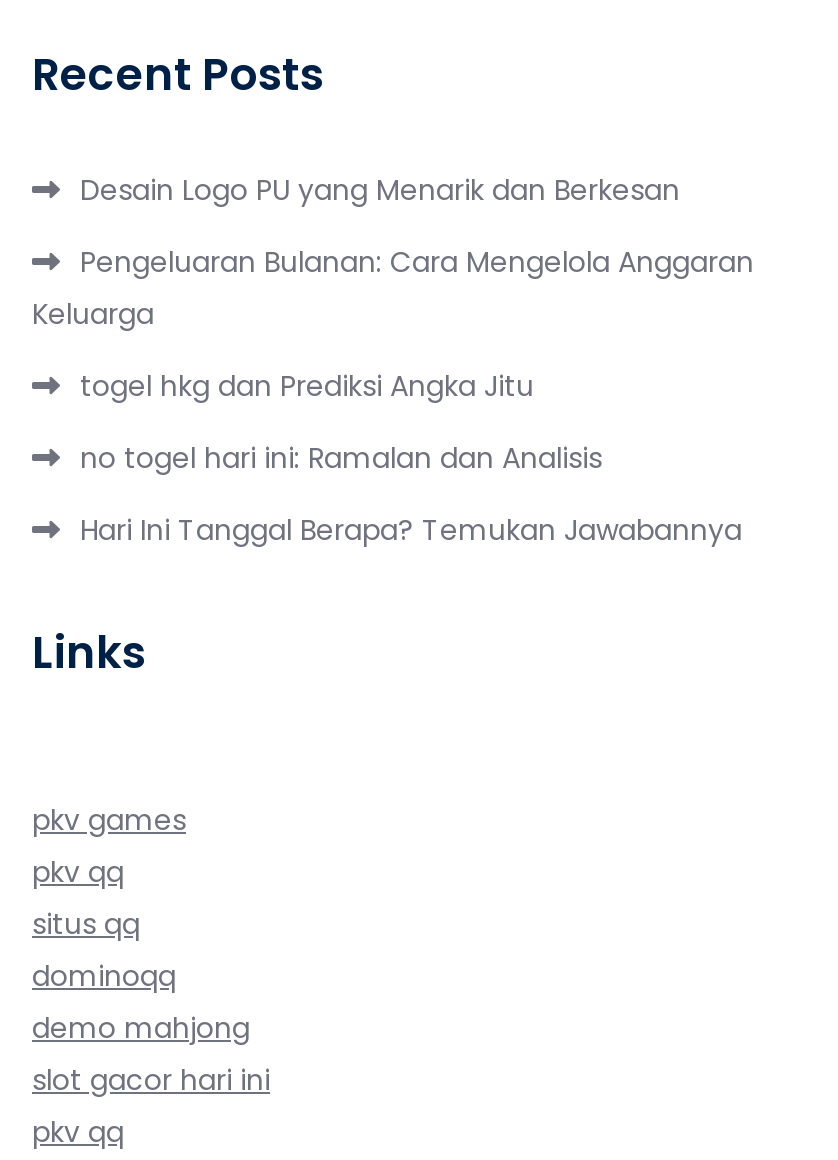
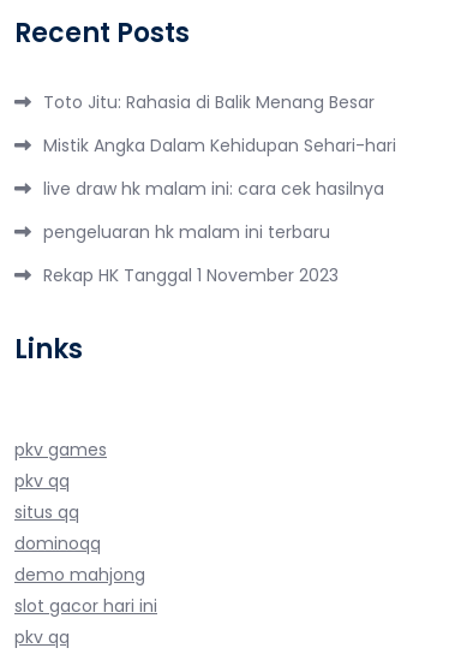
- Desain Logo PU yang Menarik dan Berkesan
+ Toto Jitu: Rahasia di Balik Menang Besar

- Pengeluaran Bulanan: Cara Mengelola Anggaran
- Keluarga
+ Mistik Angka Dalam Kehidupan Sehari-hari

- togel hkg dan Prediksi Angka Jitu
+ live draw hk malam ini: cara cek hasilnya

- no togel hari ini: Ramalan dan Analisis
+ pengeluaran hk malam ini terbaru

- Hari Ini Tanggal Berapa? Temukan Jawabannya
+ Rekap HK Tanggal 1 November 2023
